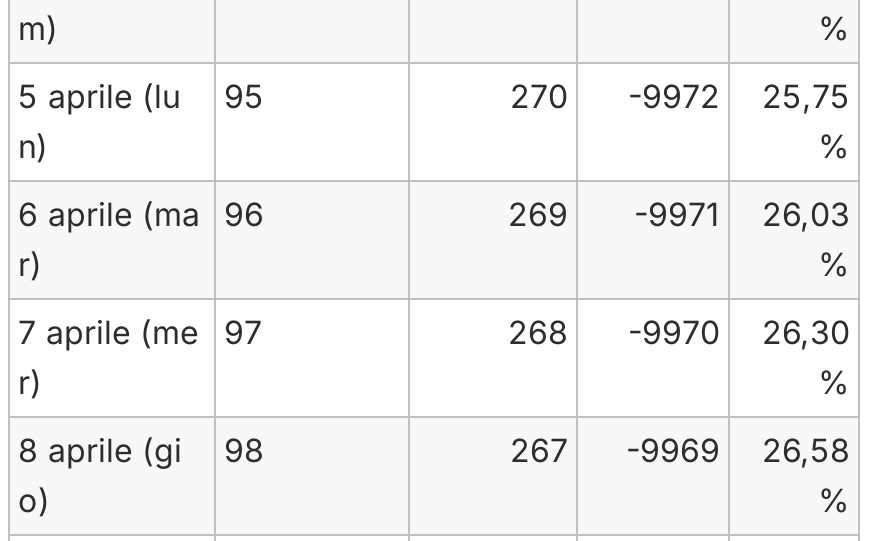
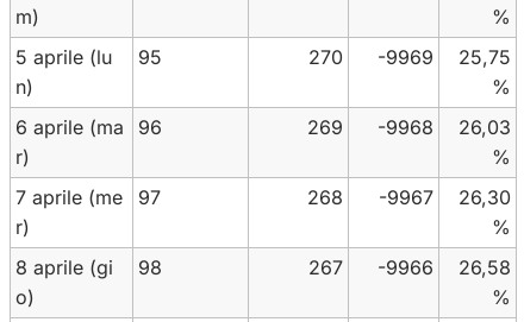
- 270 -9972 25,75
+ 270 -9969 25,75

- 269 -9971 26,03
+ 269 -9968 26,03

- 268 -9970 26,30
+ 268 -9967 26,30

- 267 -9969 26,58
+ 267 -9966 26,58
